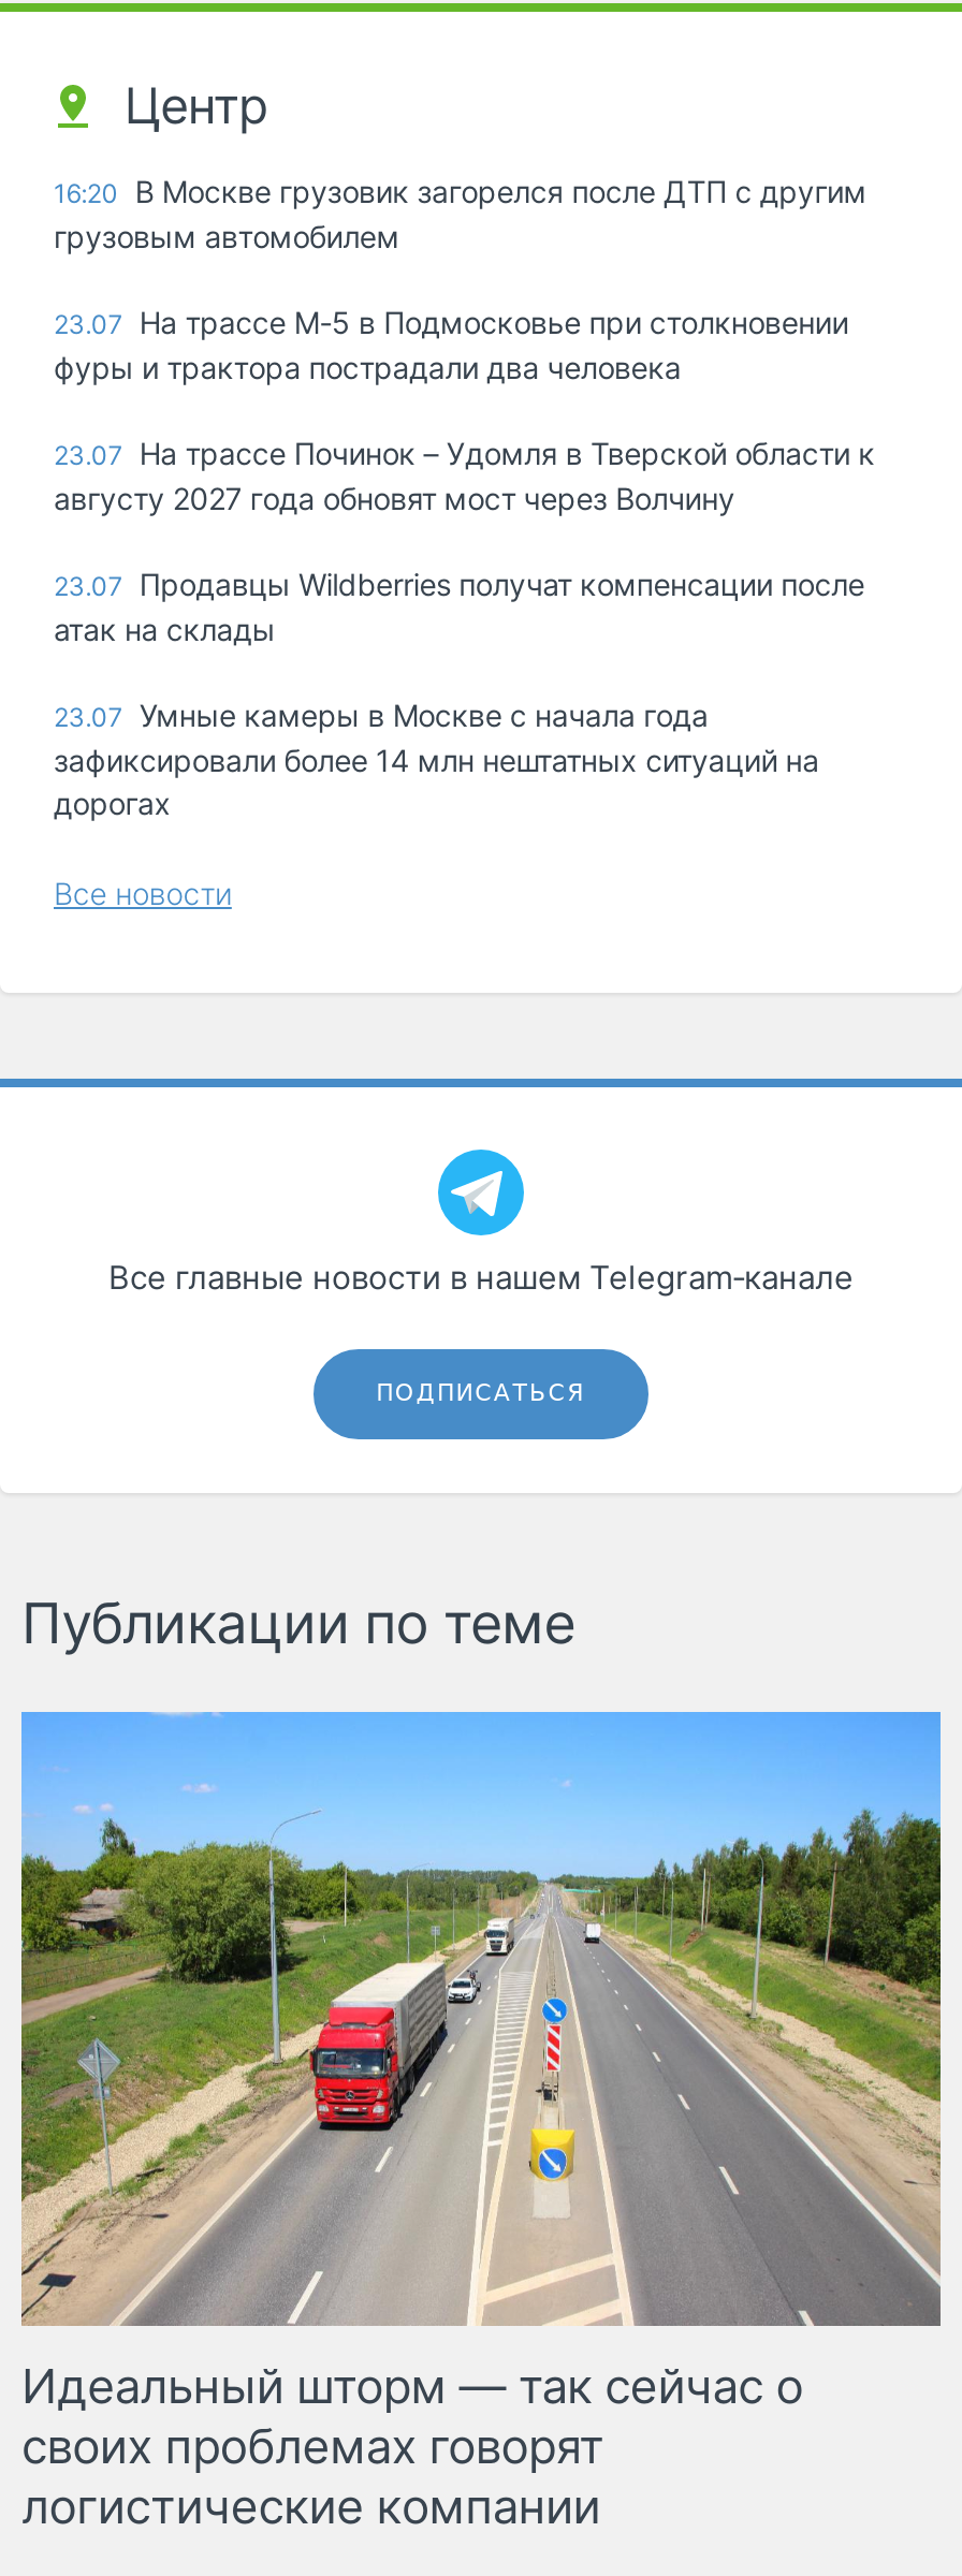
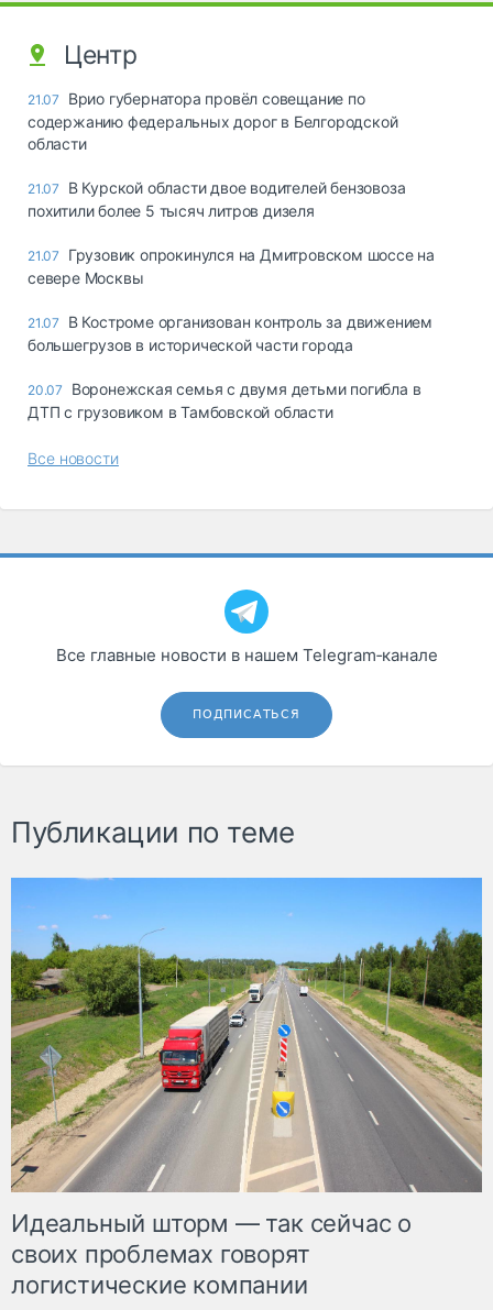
- 16:20 В Москве грузовик загорелся после ДТП с другим
- грузовым автомобилем
+ 21.07 Врио губернатора провёл совещание по
+ содержанию федеральных дорог в Белгородской
+ области

- 23.07 На трассе М-5 в Подмосковье при столкновении
- фуры и трактора пострадали два человека
+ 21.07 В Курской области двое водителей бензовоза
+ похитили более 5 тысяч литров дизеля

- 23.07 На трассе Починок – Удомля в Тверской области к
- августу 2027 года обновят мост через Волчину
+ 21.07 Грузовик опрокинулся на Дмитровском шоссе на
+ севере Москвы

- 23.07 Продавцы Wildberries получат компенсации после
- атак на склады
+ 21.07 В Костроме организован контроль за движением
+ большегрузов в исторической части города

- 23.07 Умные камеры в Москве с начала года
- зафиксировали более 14 млн нештатных ситуаций на
- дорогах
+ 20.07 Воронежская семья с двумя детьми погибла в
+ ДТП с грузовиком в Тамбовской области
